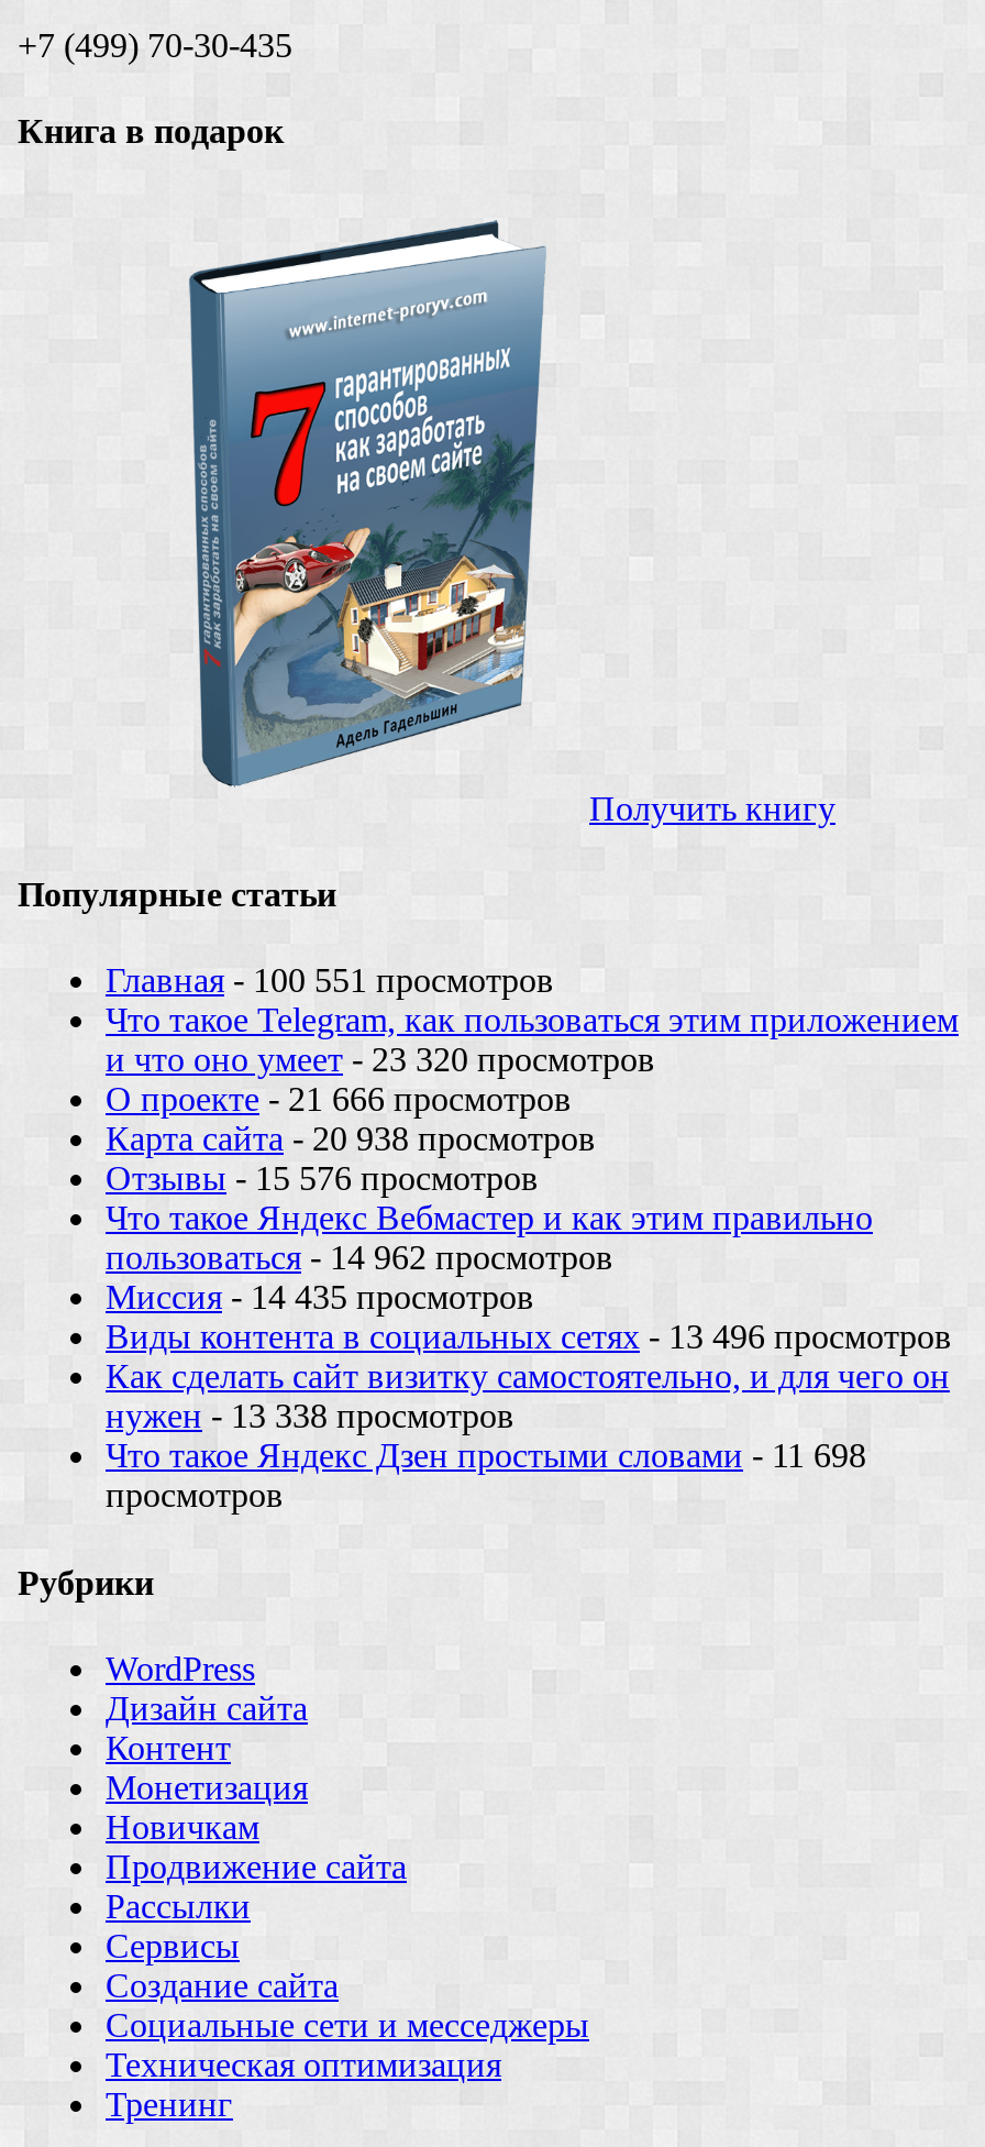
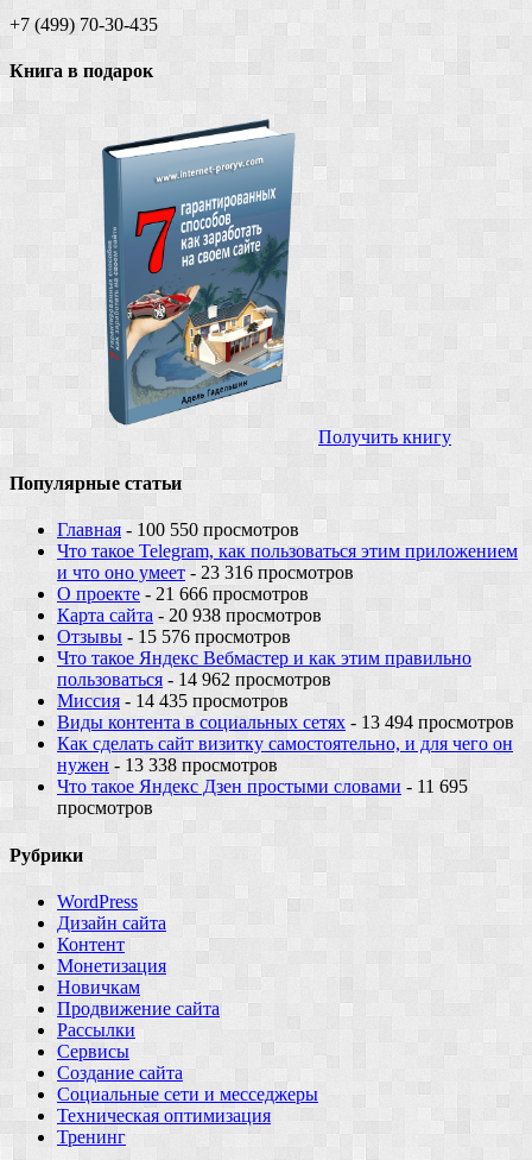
- Главная - 100 551 просмотров
+ Главная - 100 550 просмотров

- и что оно умеет - 23 320 просмотров
+ и что оно умеет - 23 316 просмотров

- Виды контента в социальных сетях - 13 496 просмотров
+ Виды контента в социальных сетях - 13 494 просмотров

- Что такое Яндекс Дзен простыми словами - 11 698
+ Что такое Яндекс Дзен простыми словами - 11 695
